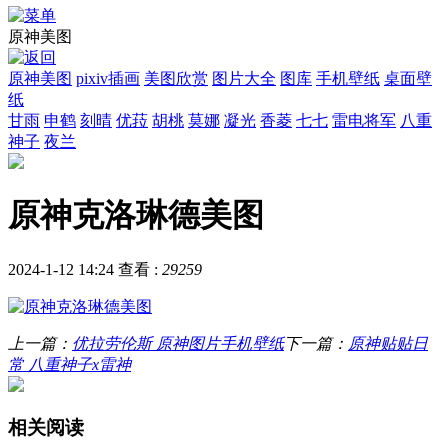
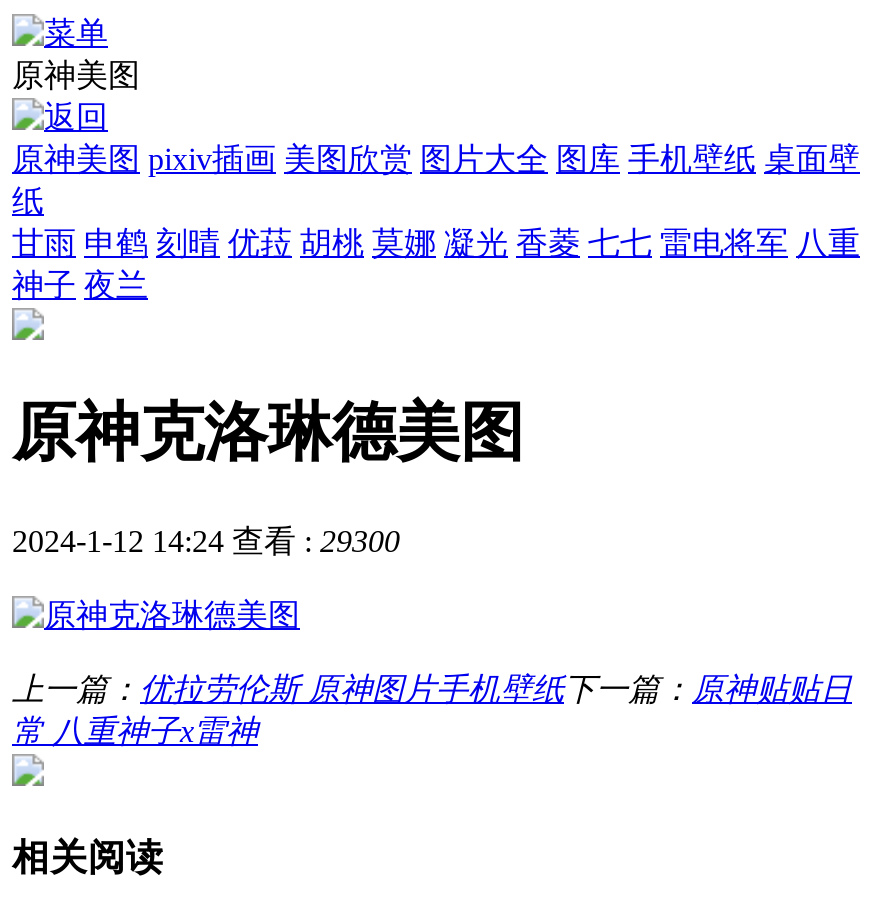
- 2024-1-12 14:24 查看 : 29259
+ 2024-1-12 14:24 查看 : 29300
